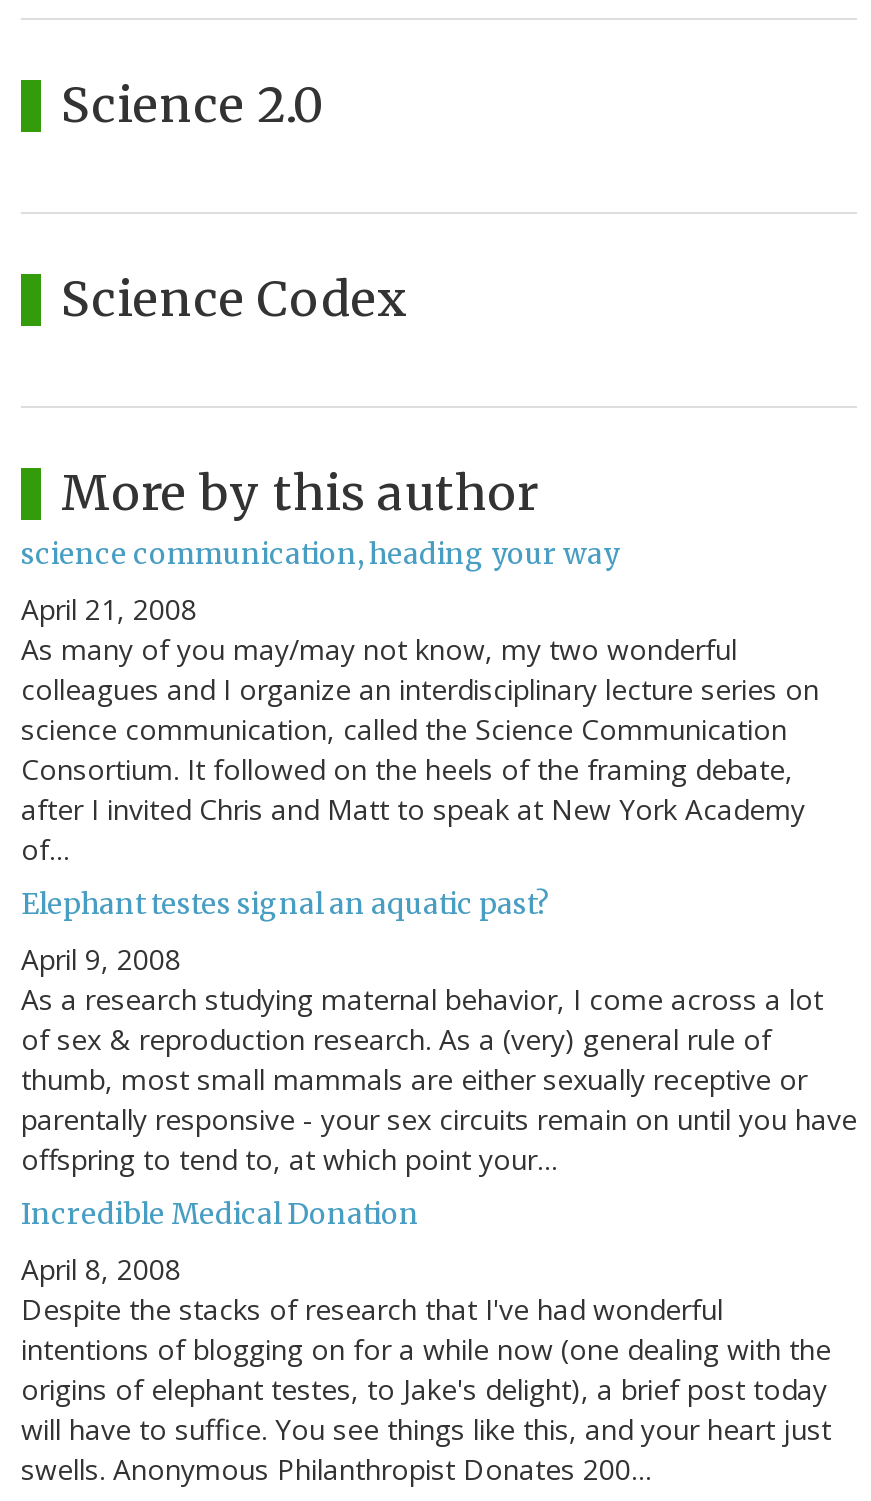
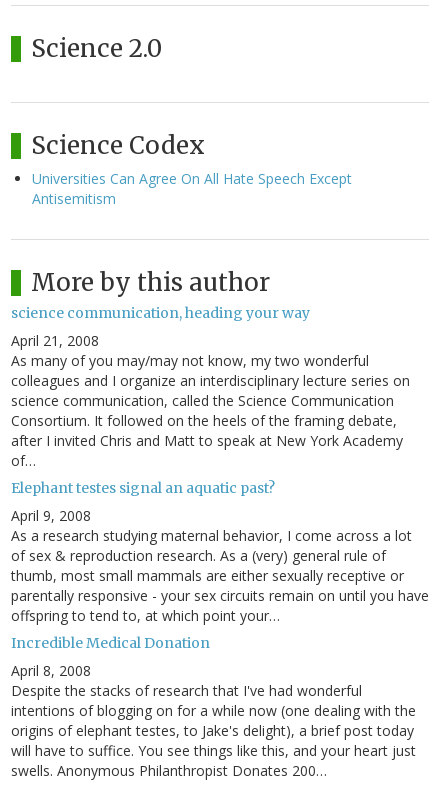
+ Universities Can Agree On All Hate Speech Except
+ Antisemitism
